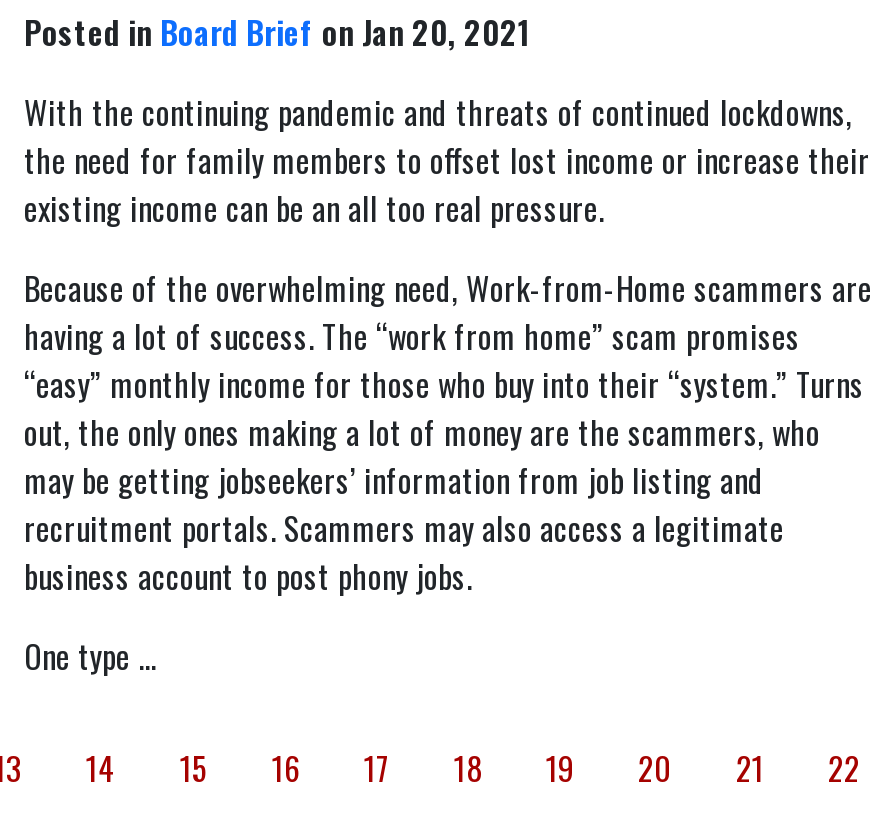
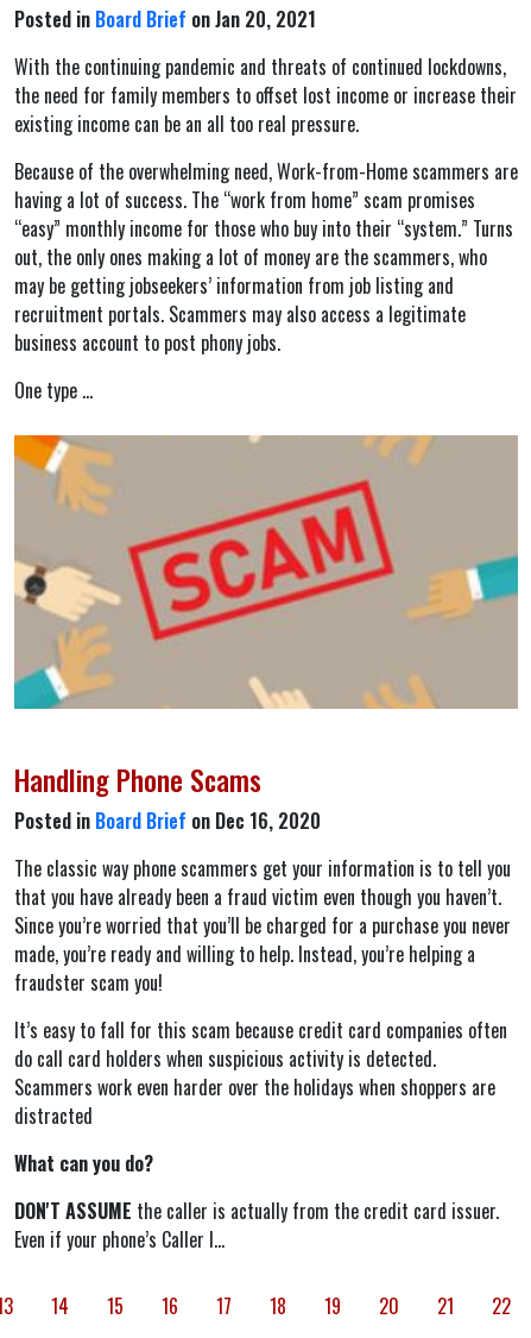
+ [image]

+ Handling Phone Scams
+ Posted in Board Brief on Dec 16, 2020
+ The classic way phone scammers get your information is to tell you
+ that you have already been a fraud victim even though you haven’t.
+ Since you’re worried that you’ll be charged for a purchase you never
+ made, you’re ready and willing to help. Instead, you’re helping a
+ fraudster scam you!
+ It’s easy to fall for this scam because credit card companies often
+ do call card holders when suspicious activity is detected.
+ Scammers work even harder over the holidays when shoppers are
+ distracted
+ What can you do?
+ DON'T ASSUME the caller is actually from the credit card issuer.
+ Even if your phone’s Caller I...
